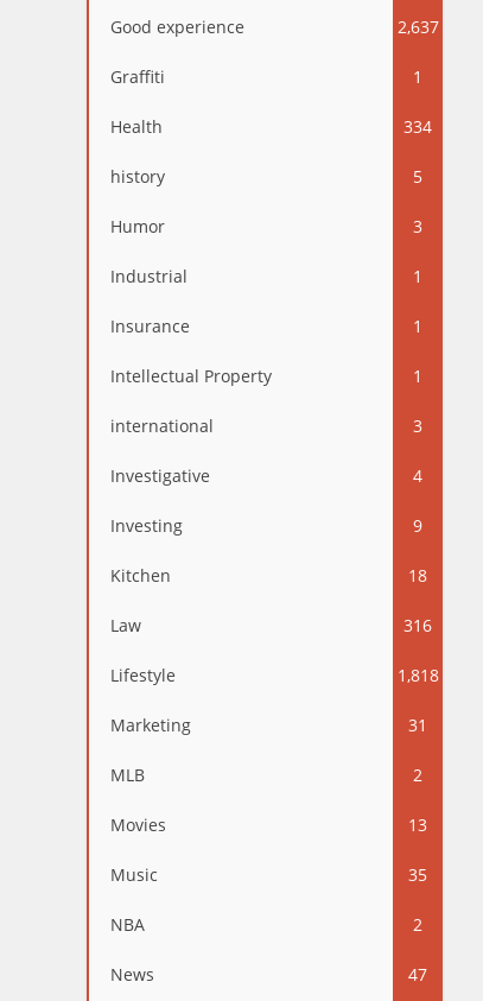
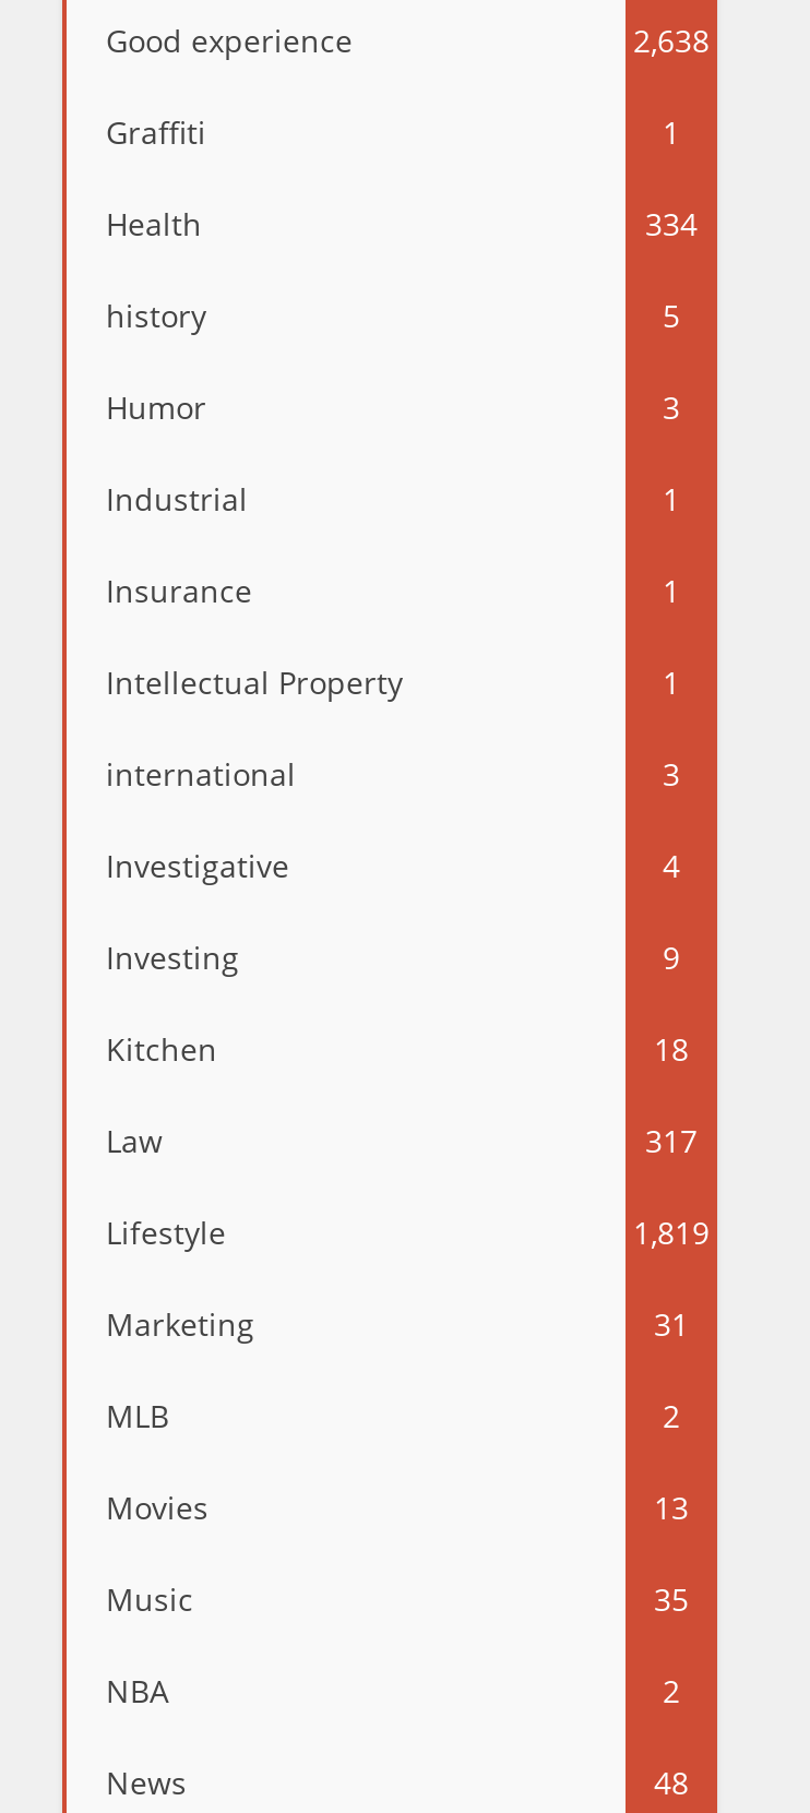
- 2,637
+ 2,638

- 316
+ 317

- 1,818
+ 1,819

- 47
+ 48
